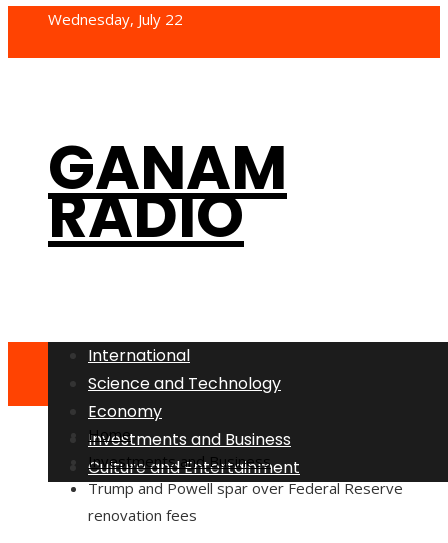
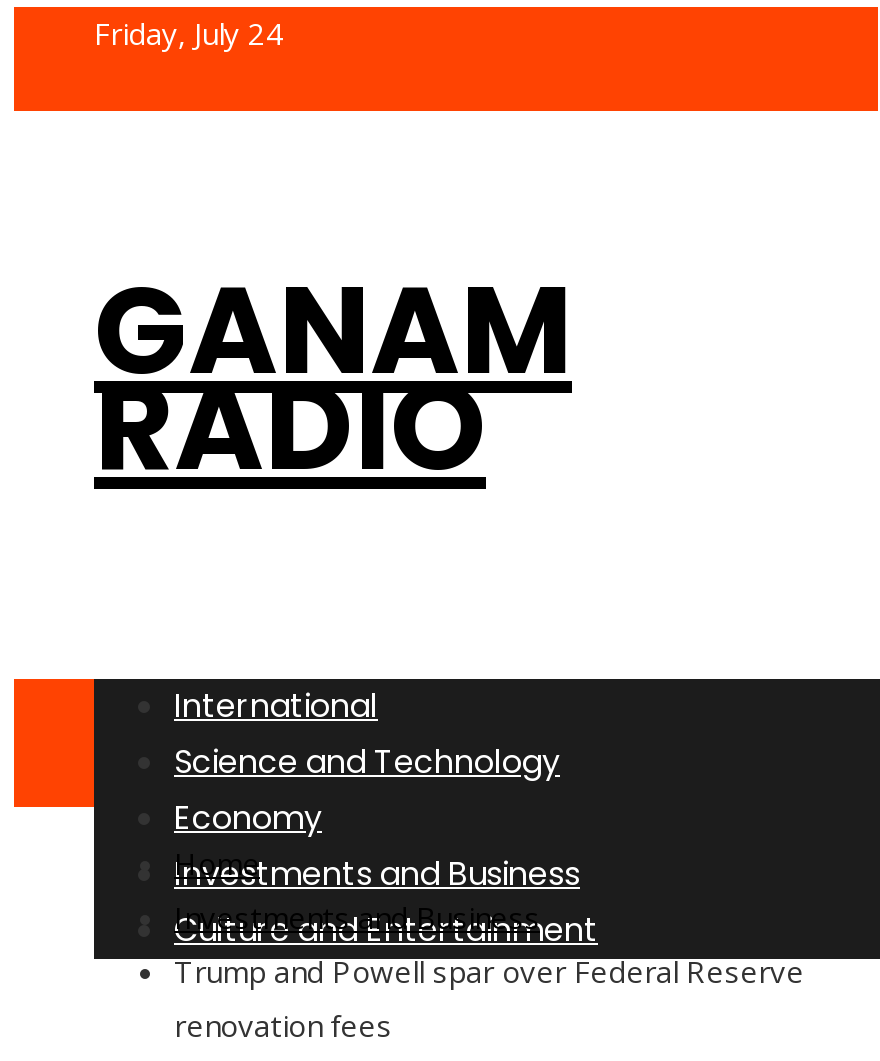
- Wednesday, July 22
+ Friday, July 24
